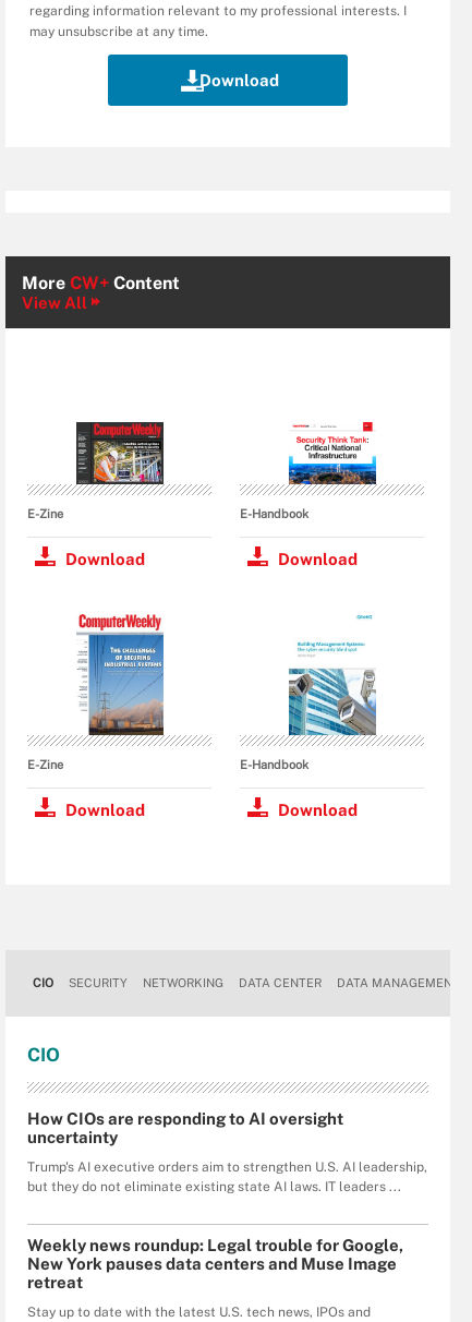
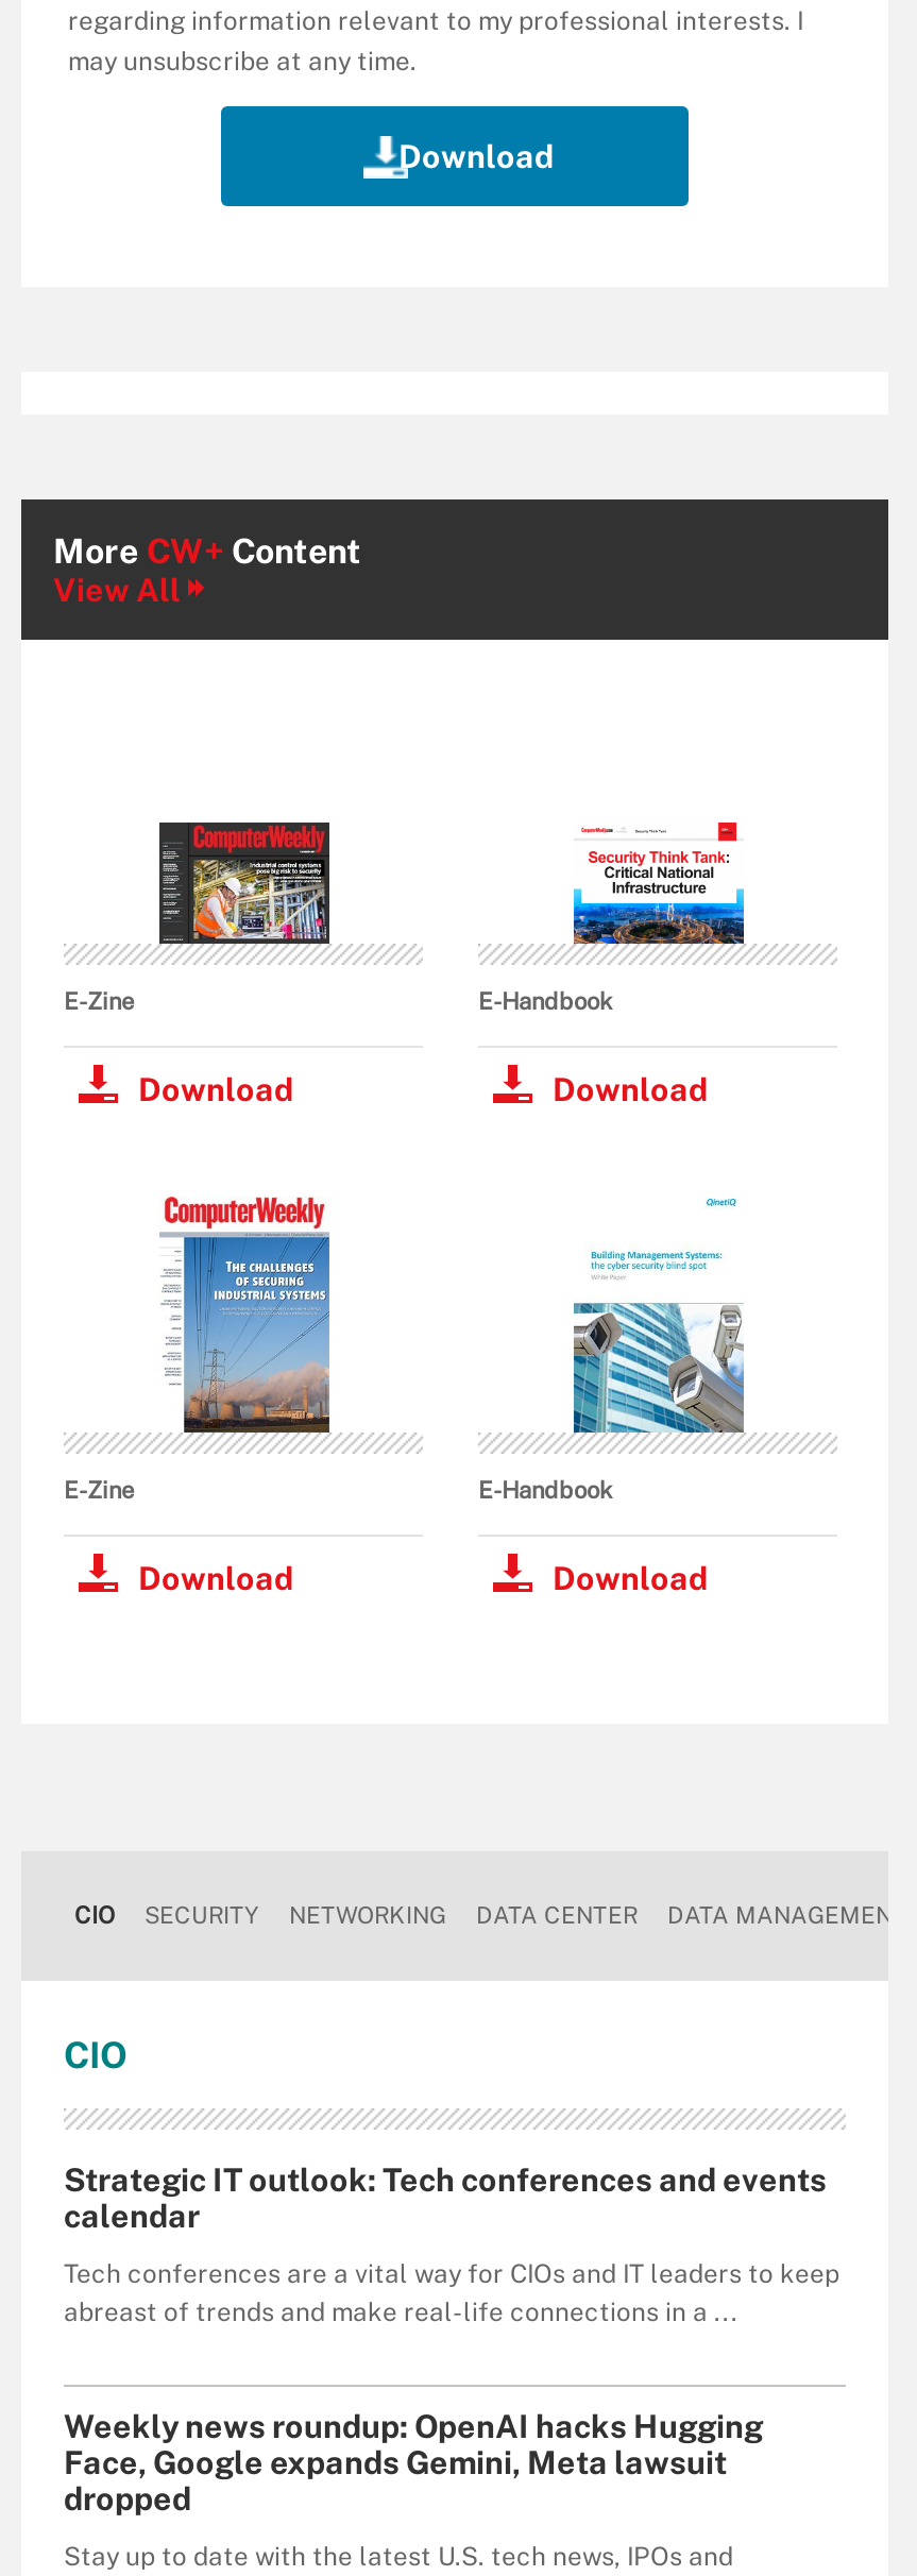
- How CIOs are responding to AI oversight
- uncertainty
+ Strategic IT outlook: Tech conferences and events
+ calendar

- Trump's AI executive orders aim to strengthen U.S. AI leadership,
- but they do not eliminate existing state AI laws. IT leaders ...
+ Tech conferences are a vital way for CIOs and IT leaders to keep
+ abreast of trends and make real-life connections in a ...

- Weekly news roundup: Legal trouble for Google,
- New York pauses data centers and Muse Image
- retreat
+ Weekly news roundup: OpenAI hacks Hugging
+ Face, Google expands Gemini, Meta lawsuit
+ dropped
